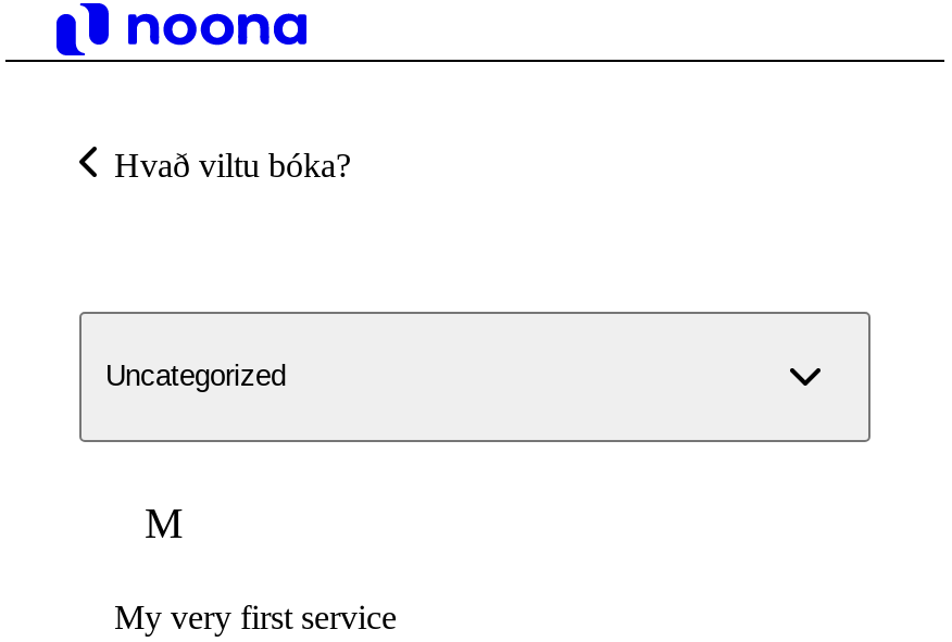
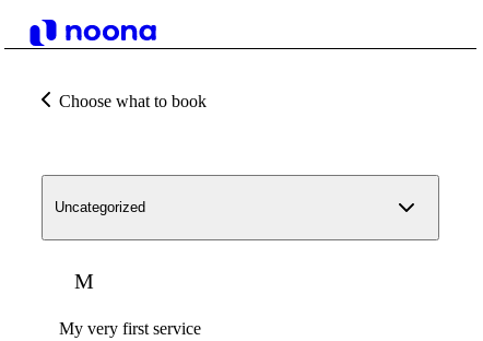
- Hvað viltu bóka?
+ Choose what to book
